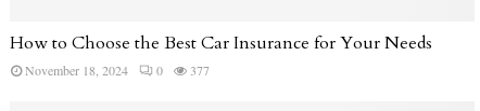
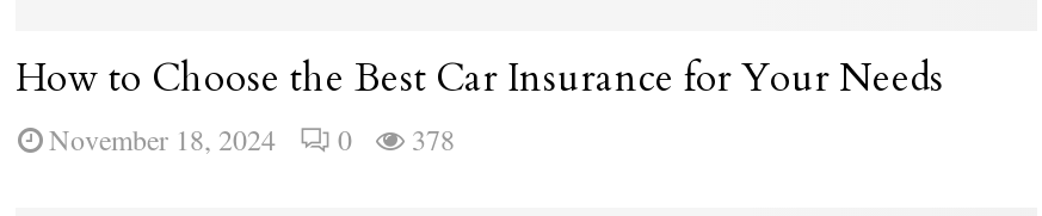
- November 18, 2024 0 377
+ November 18, 2024 0 378
